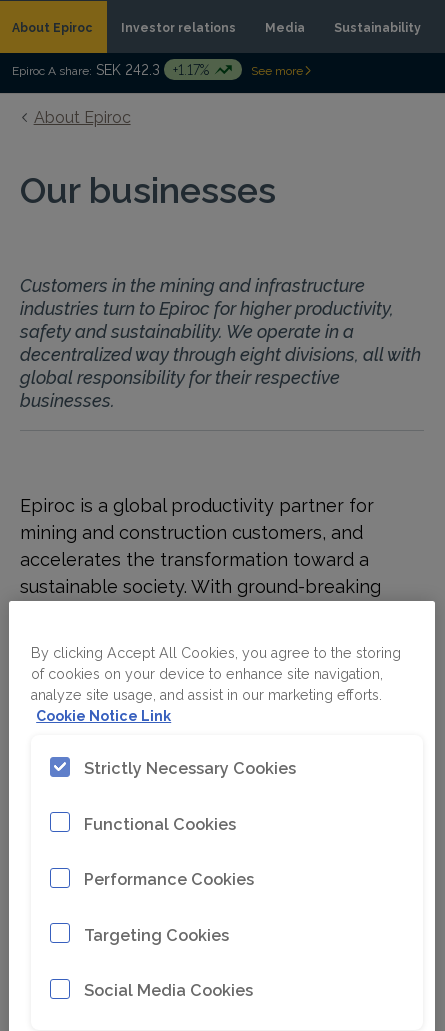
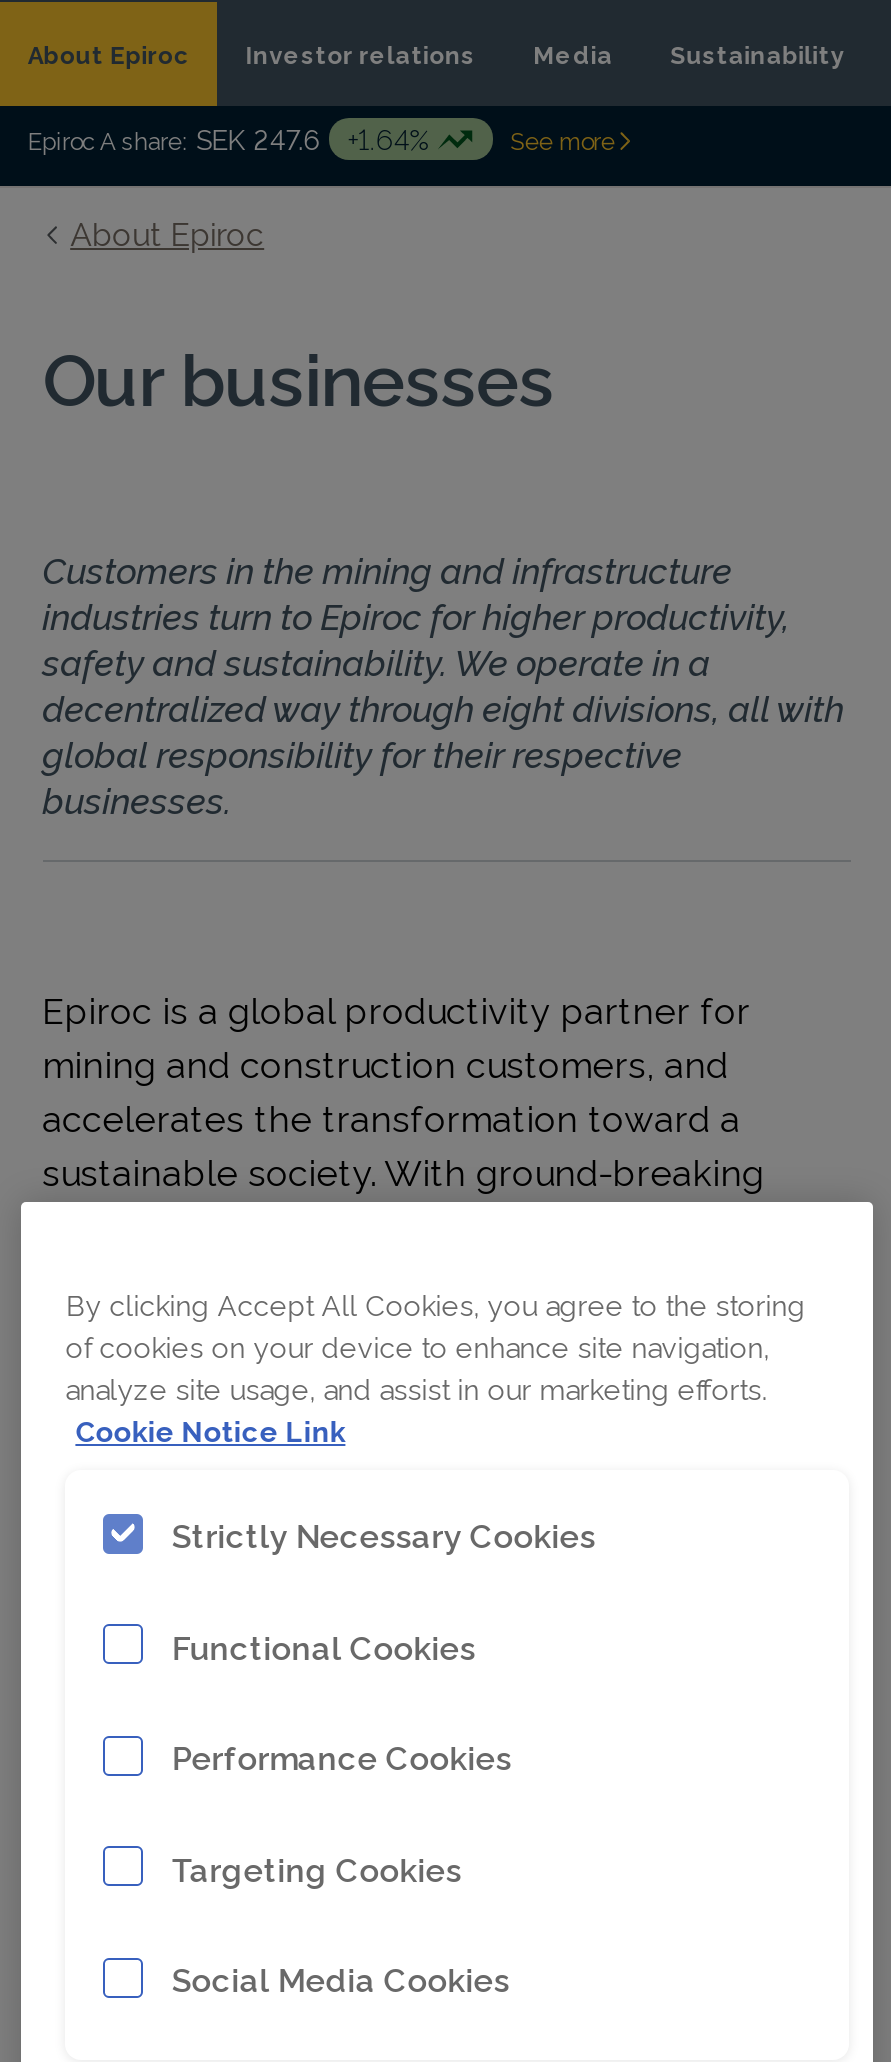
- Epiroc A share: SEK 242.3
+ Epiroc A share: SEK 247.6

- +1.17%
+ +1.64%
